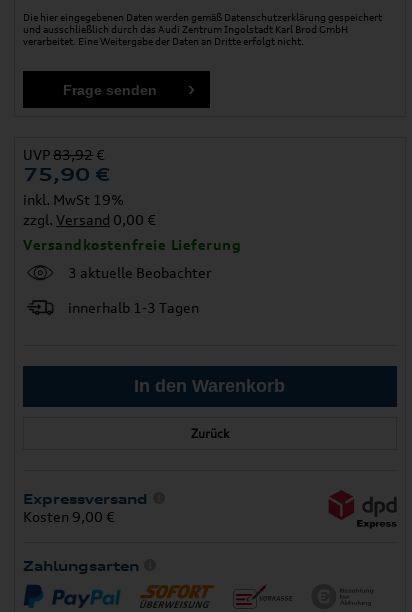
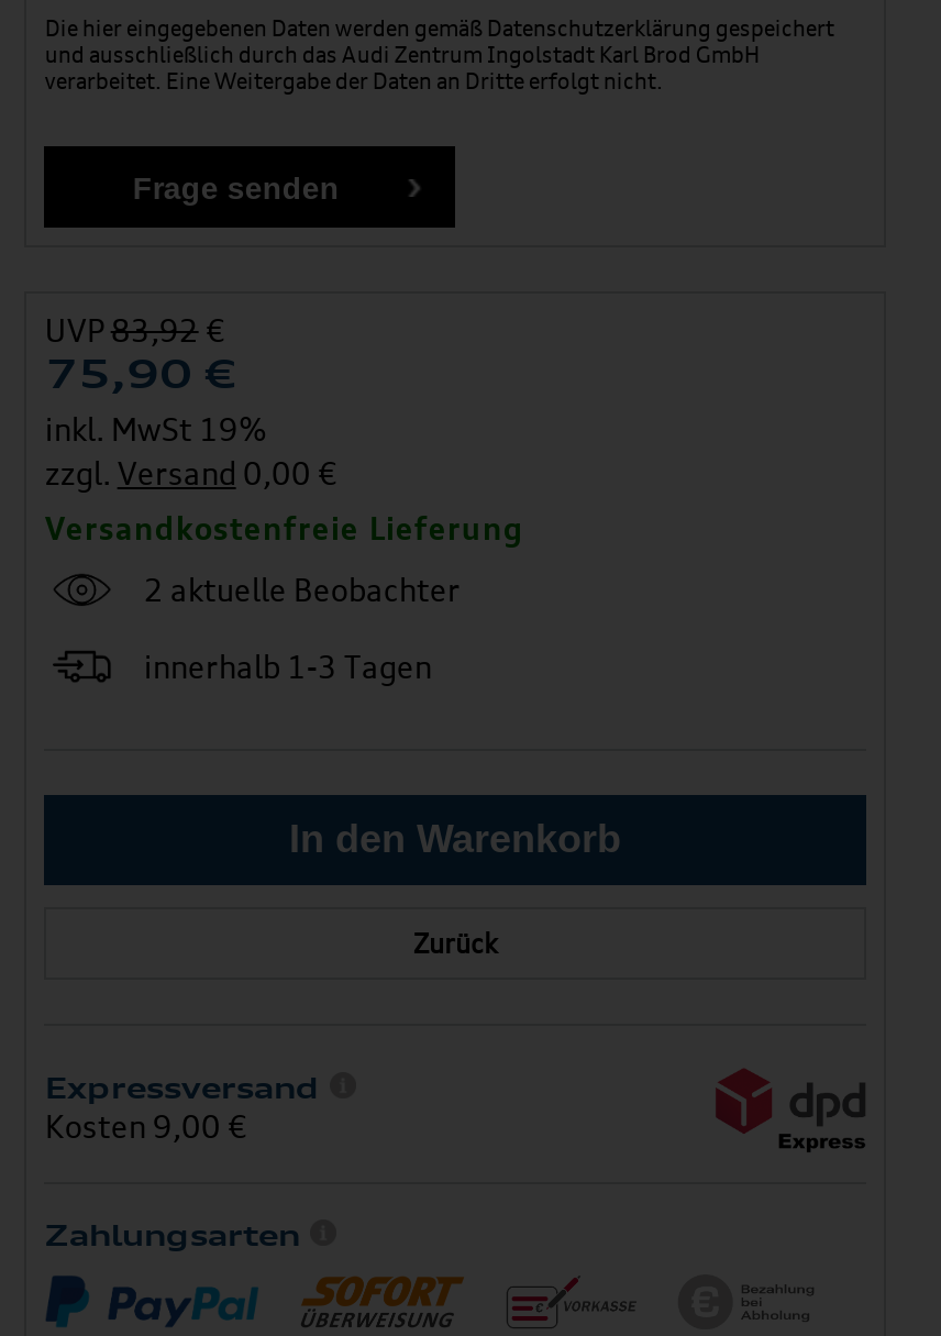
- 3 aktuelle Beobachter
+ 2 aktuelle Beobachter
